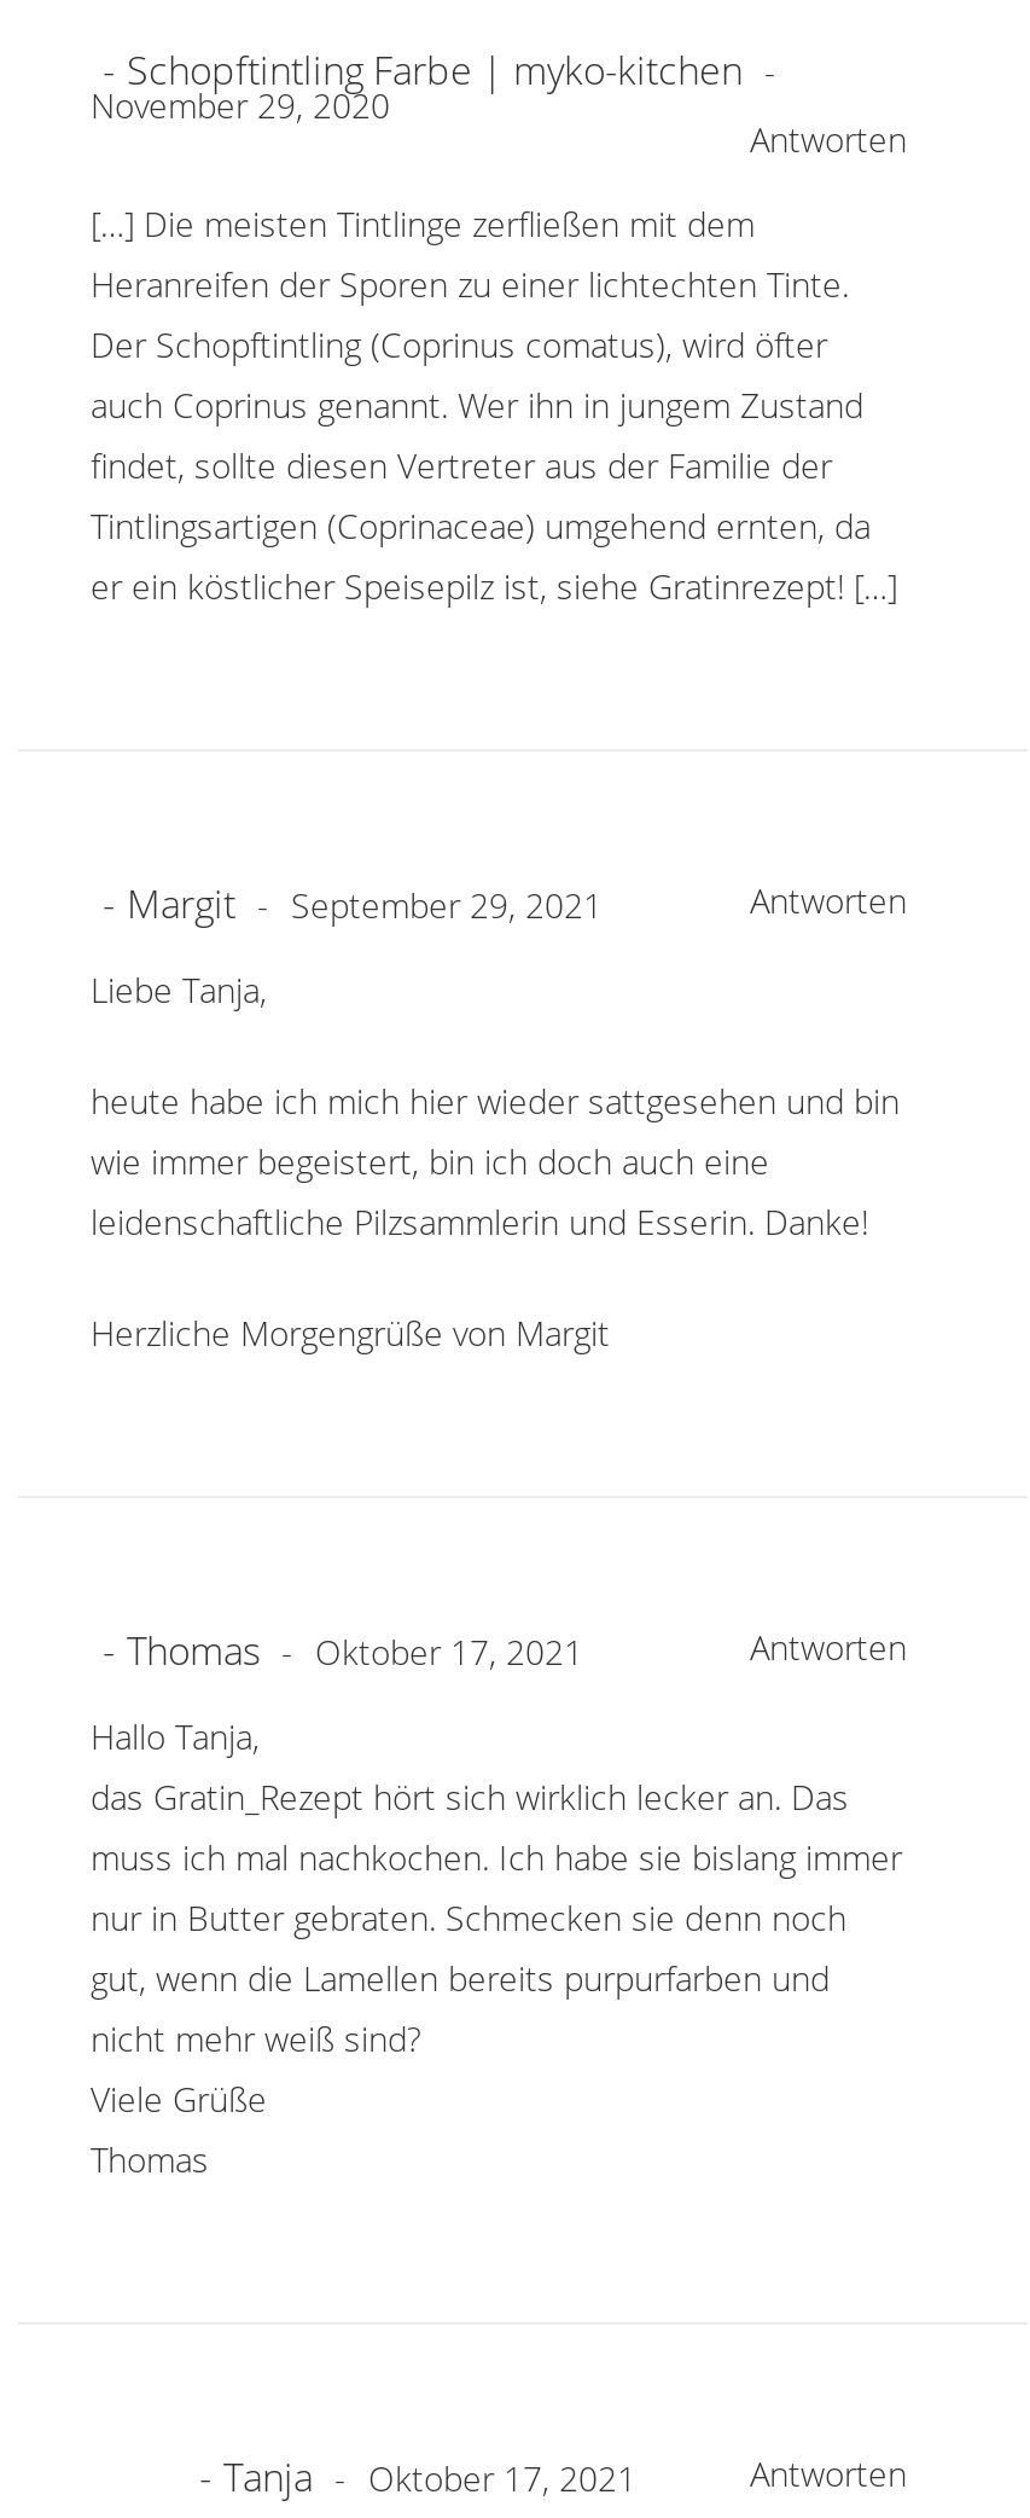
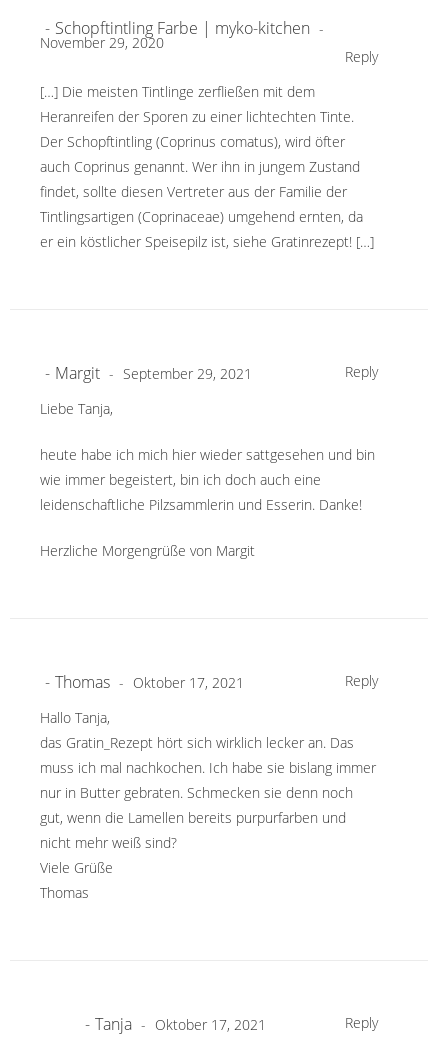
- Antworten
+ Reply

- Antworten
+ Reply

- Antworten
+ Reply

- Antworten
+ Reply
